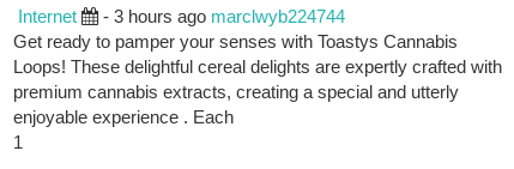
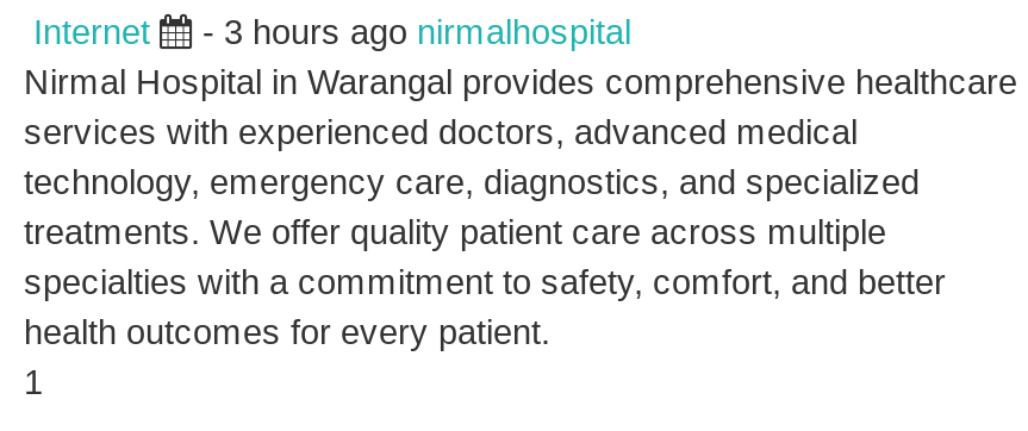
- - 3 hours ago marclwyb224744
- Get ready to pamper your senses with Toastys Cannabis
- Loops! These delightful cereal delights are expertly crafted with
- premium cannabis extracts, creating a special and utterly
- enjoyable experience . Each
+ - 3 hours ago nirmalhospital
+ Nirmal Hospital in Warangal provides comprehensive healthcare
+ services with experienced doctors, advanced medical
+ technology, emergency care, diagnostics, and specialized
+ treatments. We offer quality patient care across multiple
+ specialties with a commitment to safety, comfort, and better
+ health outcomes for every patient.
